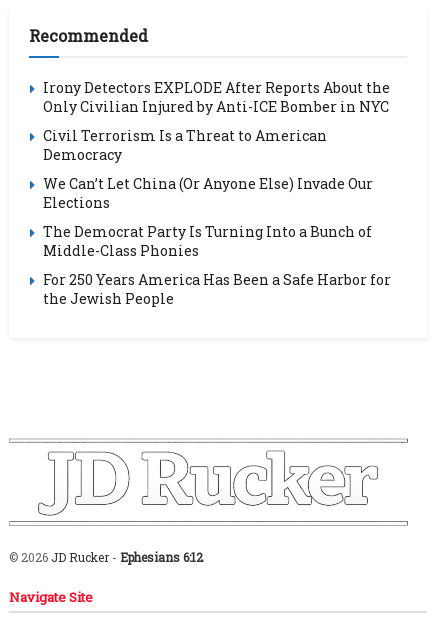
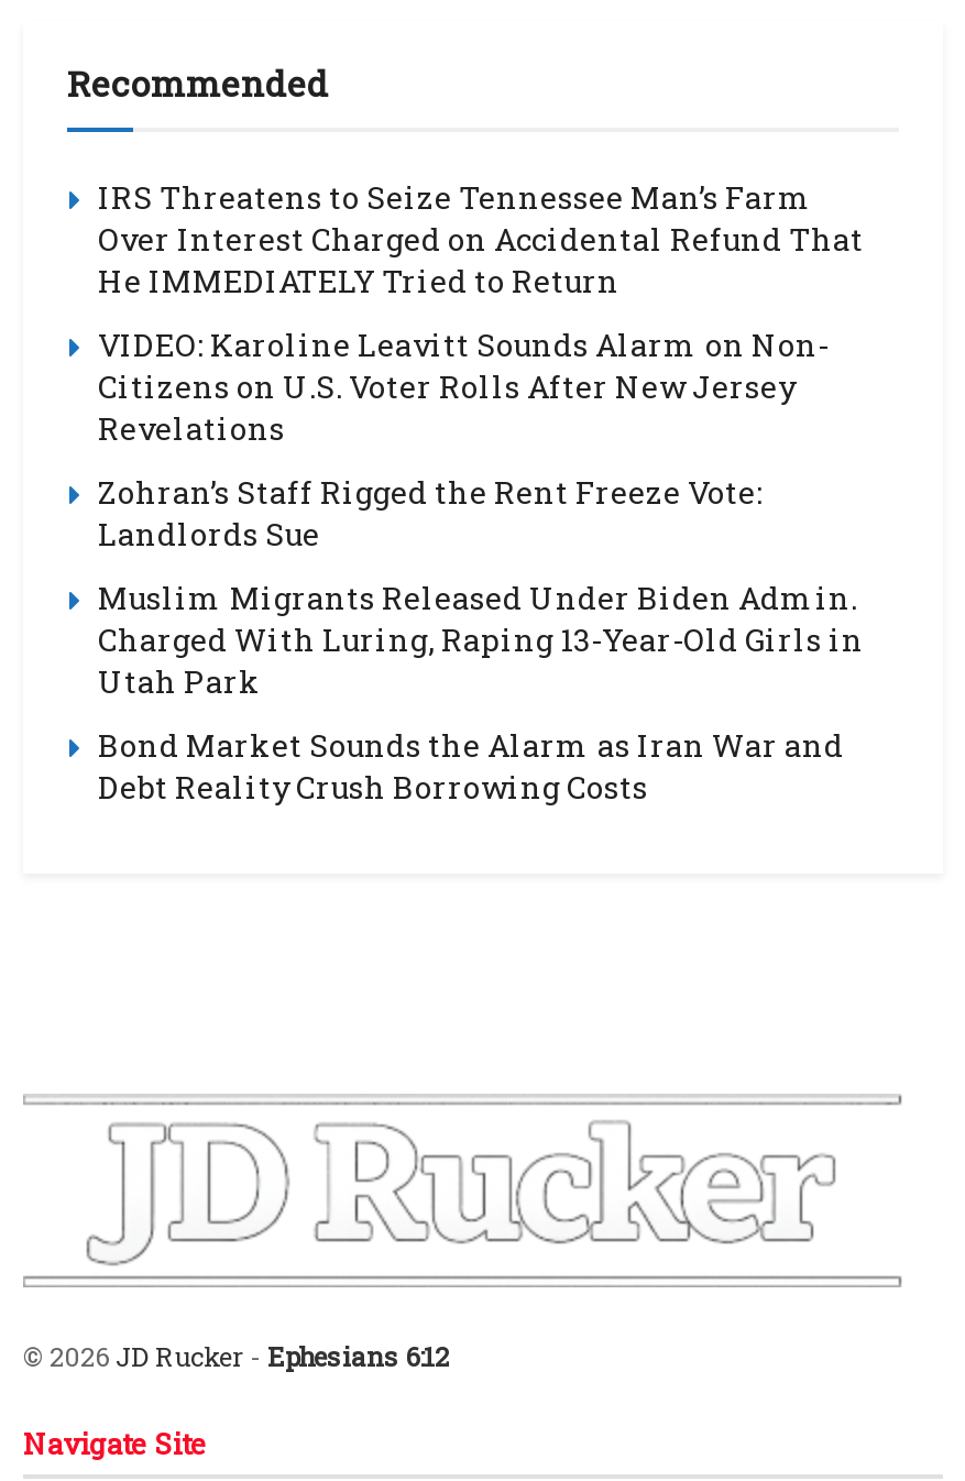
- Irony Detectors EXPLODE After Reports About the
- Only Civilian Injured by Anti-ICE Bomber in NYC
+ IRS Threatens to Seize Tennessee Man’s Farm
+ Over Interest Charged on Accidental Refund That
+ He IMMEDIATELY Tried to Return

- Civil Terrorism Is a Threat to American
- Democracy
+ VIDEO: Karoline Leavitt Sounds Alarm on Non-
+ Citizens on U.S. Voter Rolls After New Jersey
+ Revelations

- We Can’t Let China (Or Anyone Else) Invade Our
- Elections
+ Zohran’s Staff Rigged the Rent Freeze Vote:
+ Landlords Sue

- The Democrat Party Is Turning Into a Bunch of
- Middle-Class Phonies
+ Muslim Migrants Released Under Biden Admin.
+ Charged With Luring, Raping 13-Year-Old Girls in
+ Utah Park

- For 250 Years America Has Been a Safe Harbor for
- the Jewish People
+ Bond Market Sounds the Alarm as Iran War and
+ Debt Reality Crush Borrowing Costs
